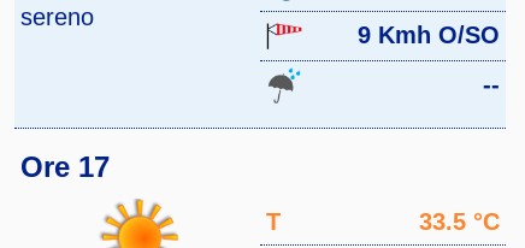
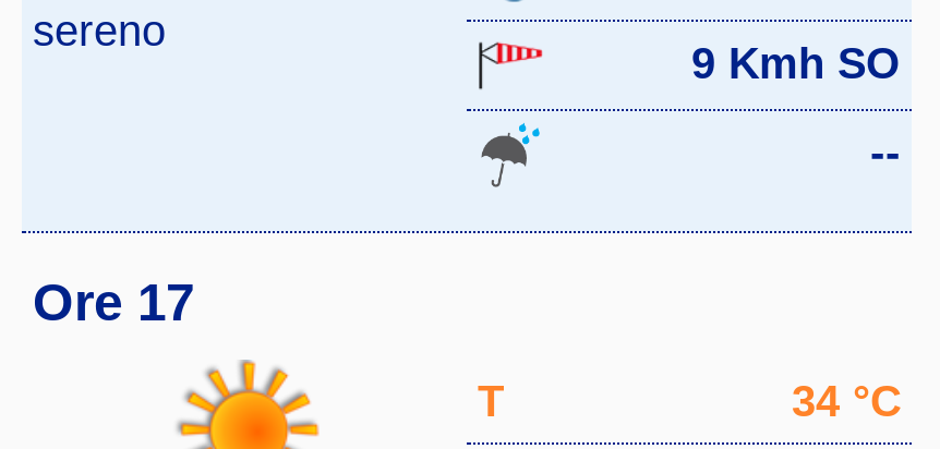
- 9 Kmh O/SO
+ 9 Kmh SO

- 33.5 °C
+ 34 °C
